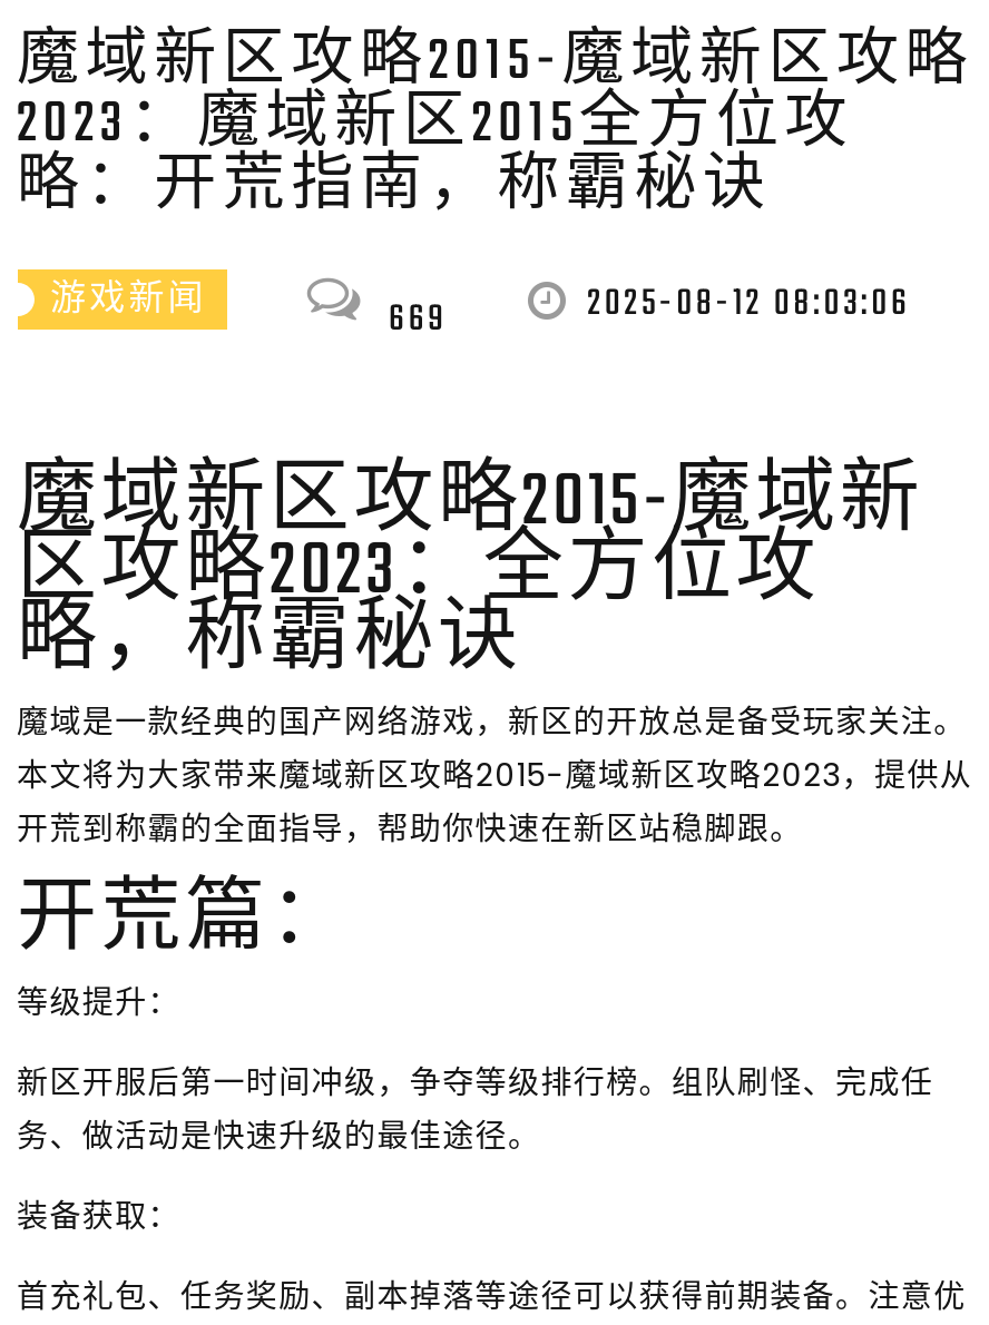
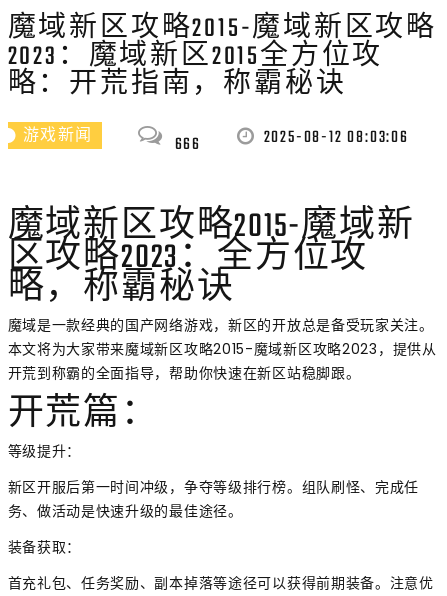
- 669
+ 666
